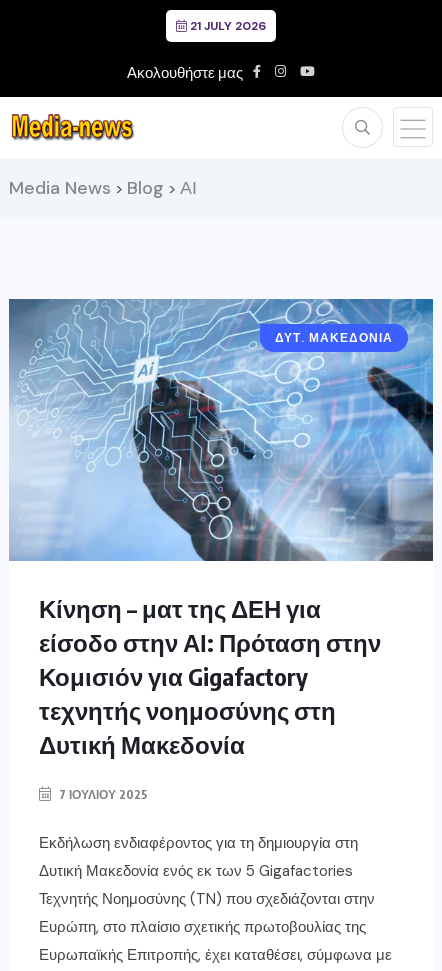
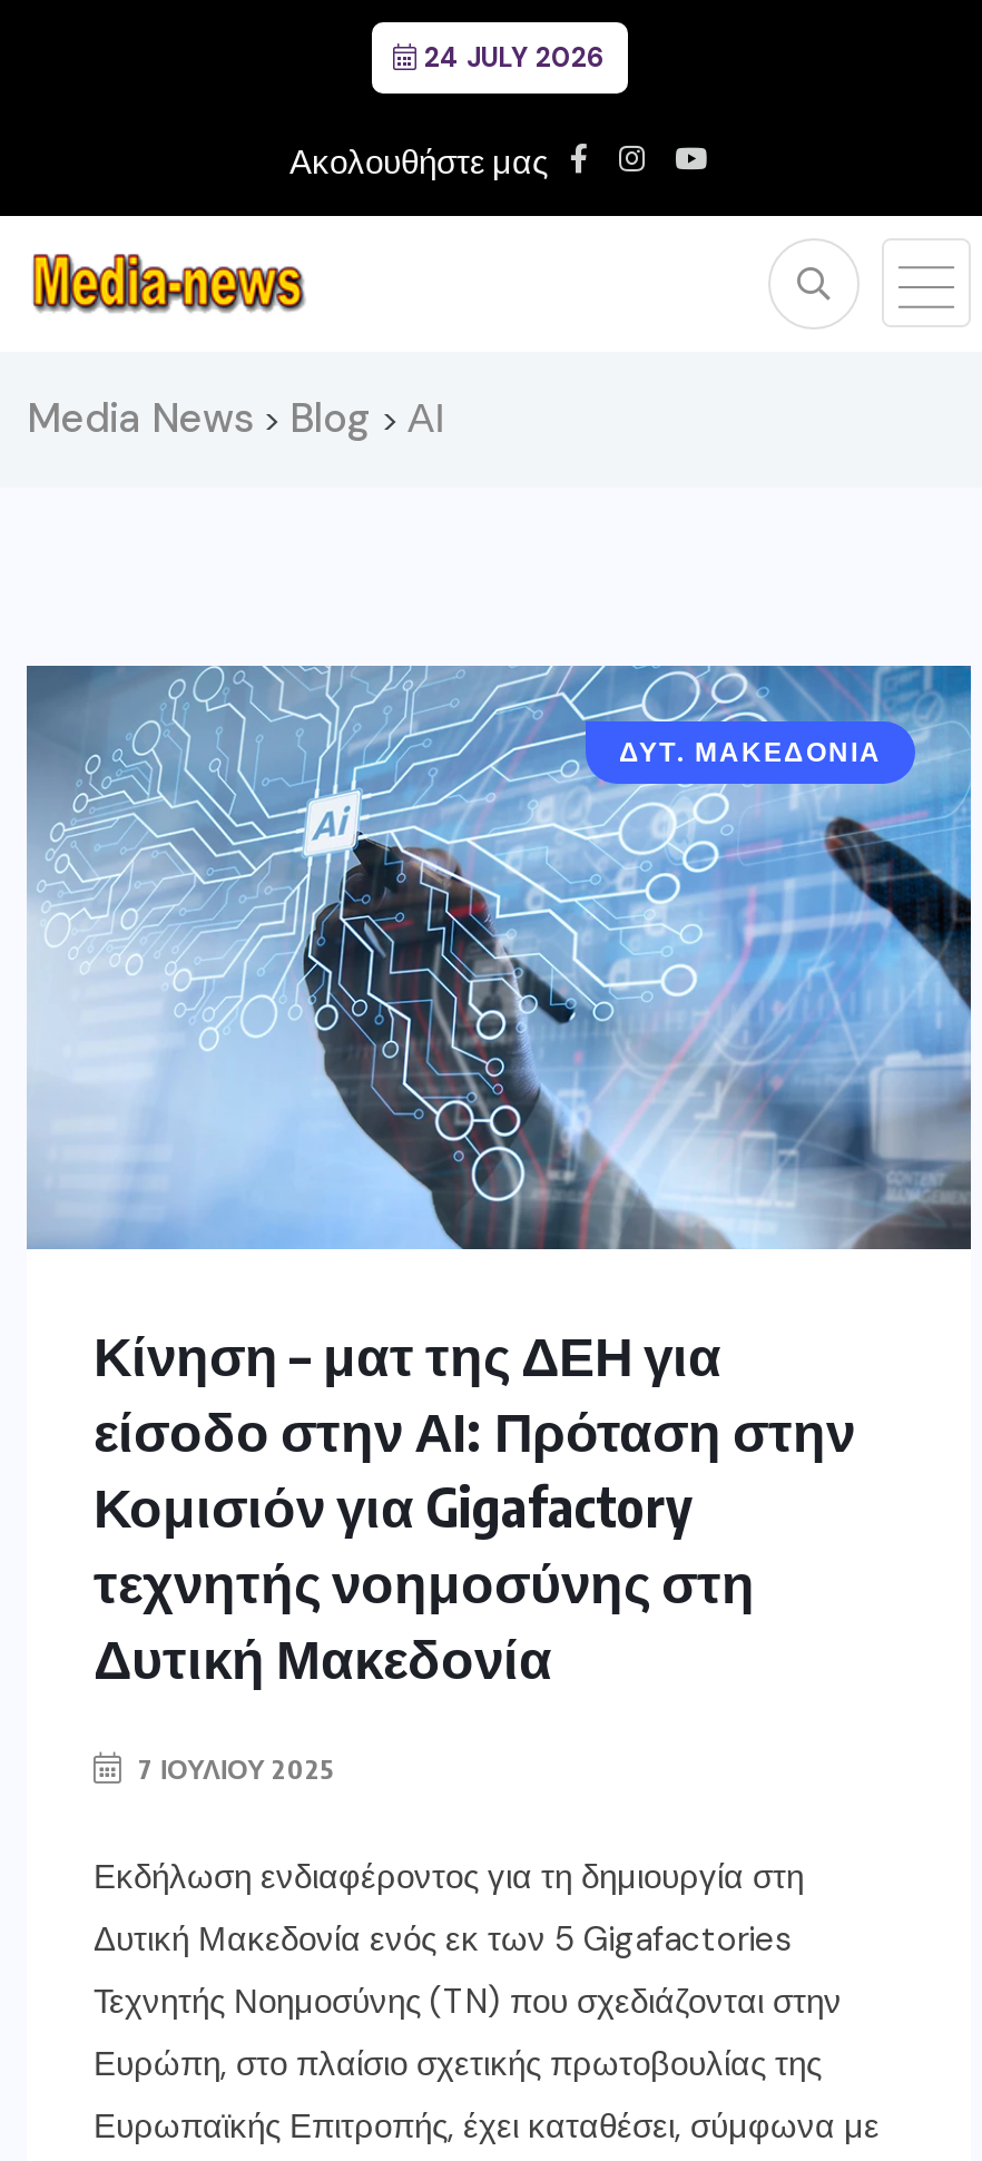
- 21 JULY 2026
+ 24 JULY 2026
